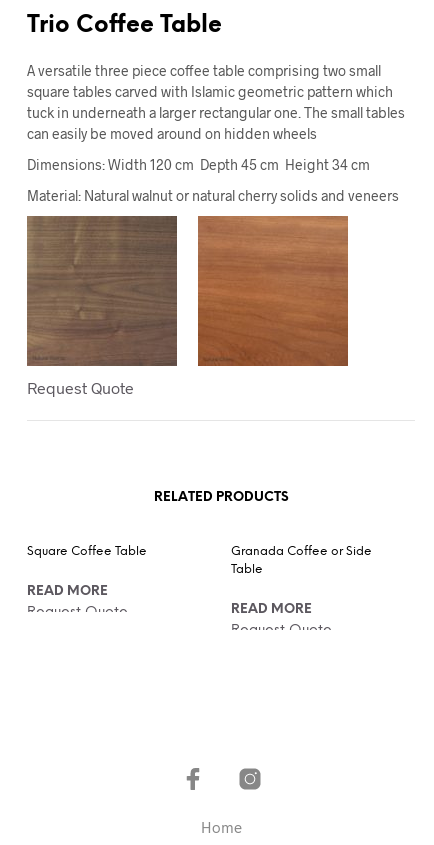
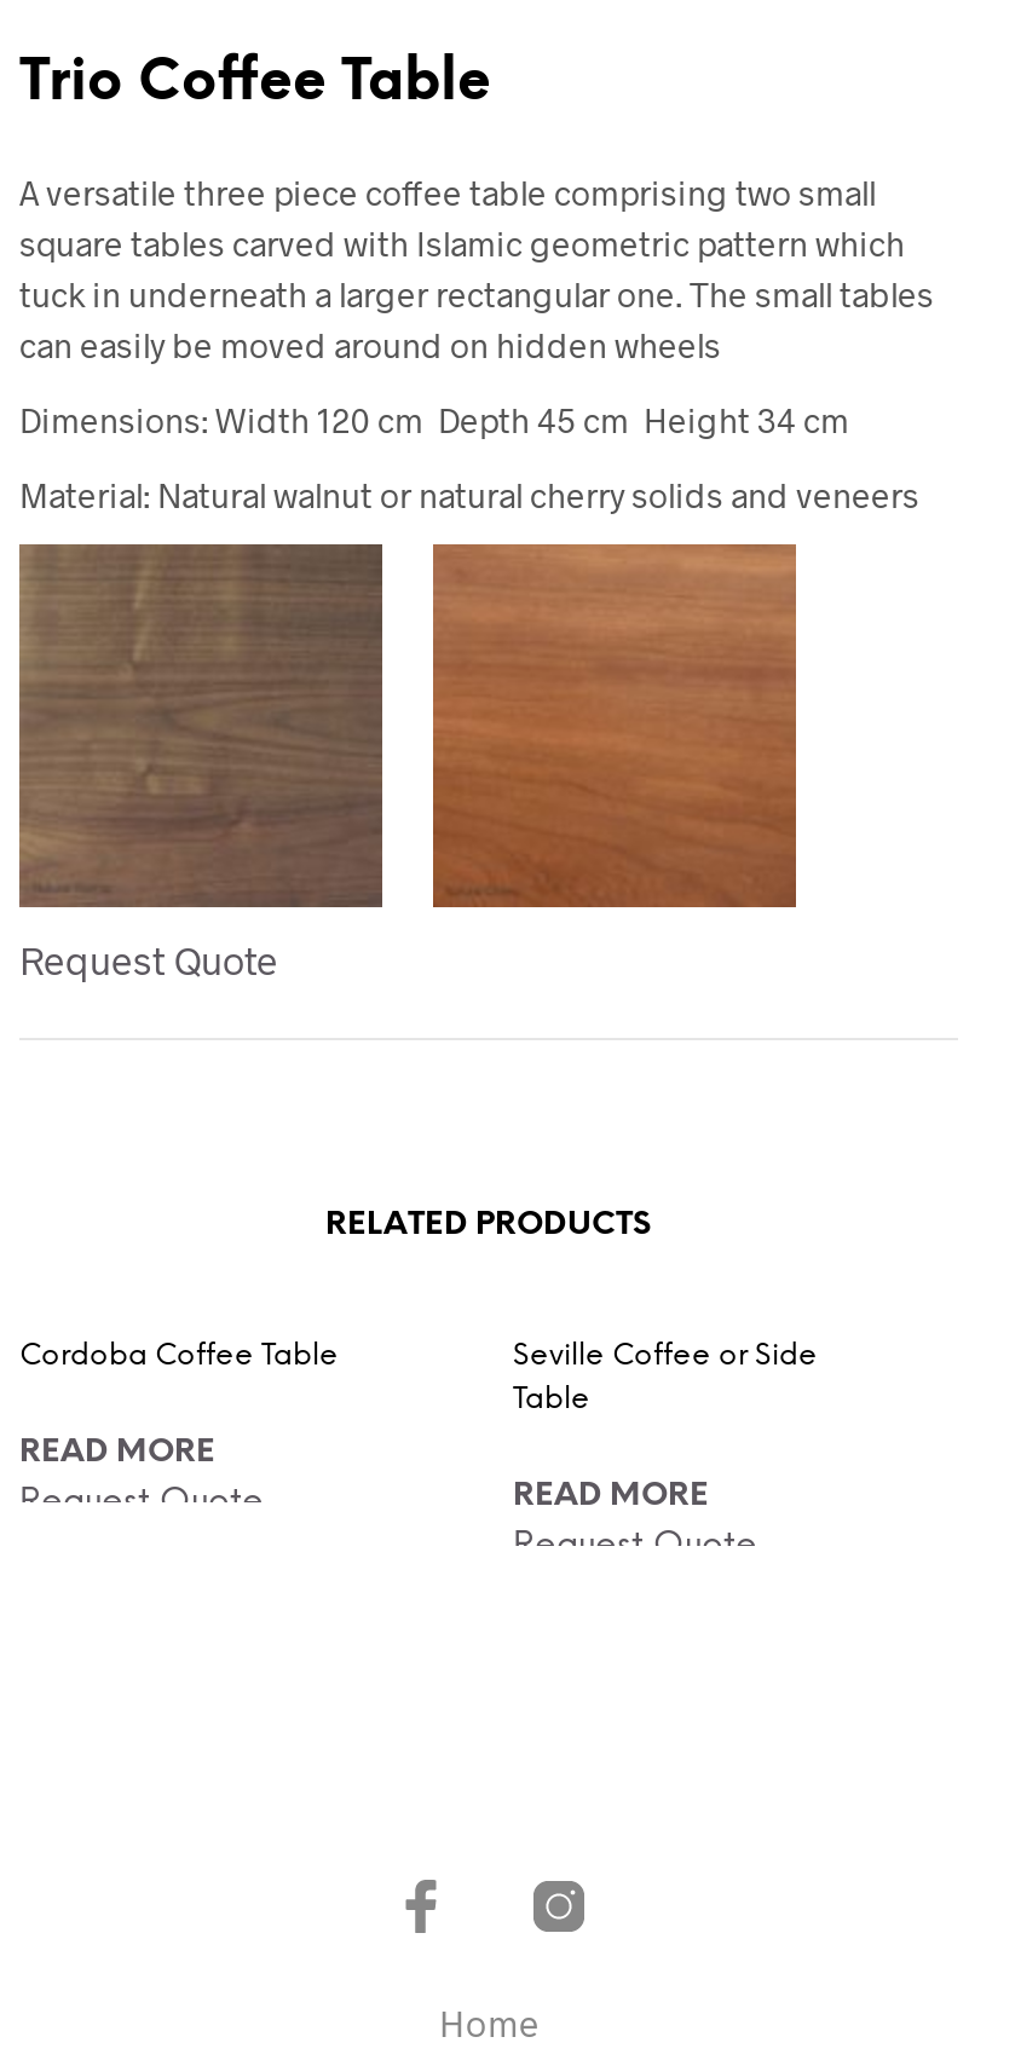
- Square Coffee Table
+ Cordoba Coffee Table

- Granada Coffee or Side
+ Seville Coffee or Side
